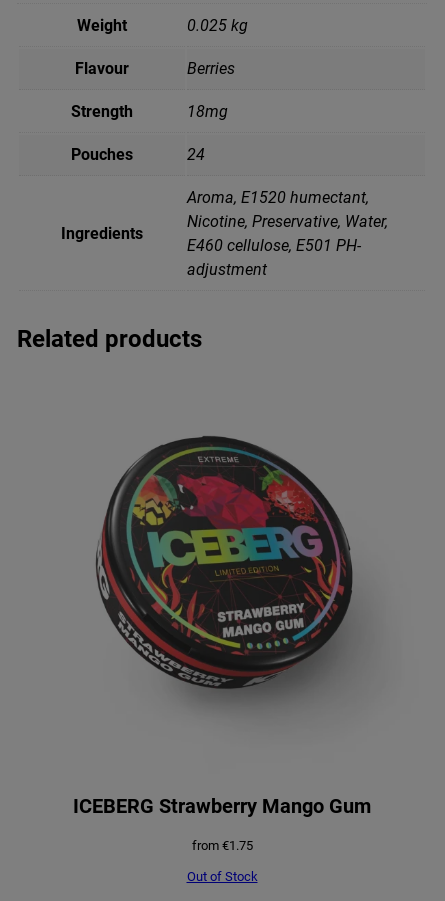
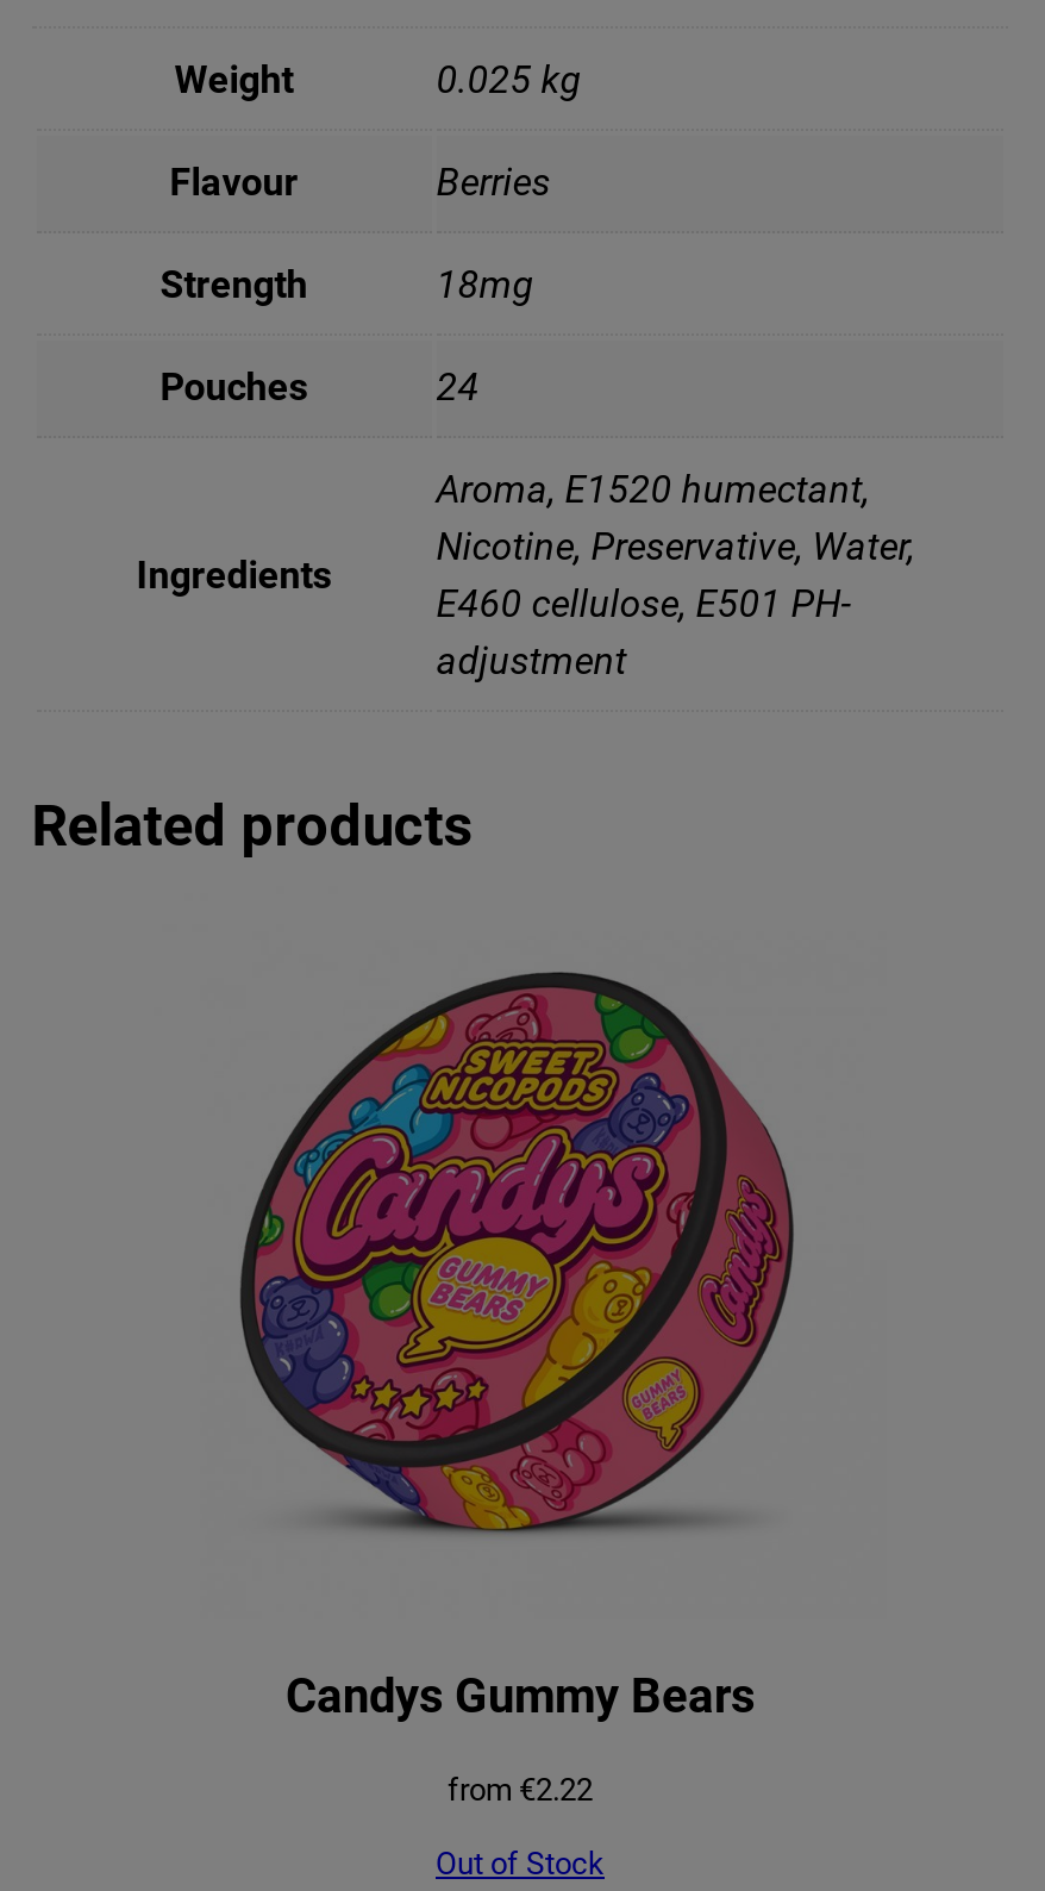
- [image]
+ [image]

- ICEBERG Strawberry Mango Gum
+ Candys Gummy Bears

- from €1.75
+ from €2.22
